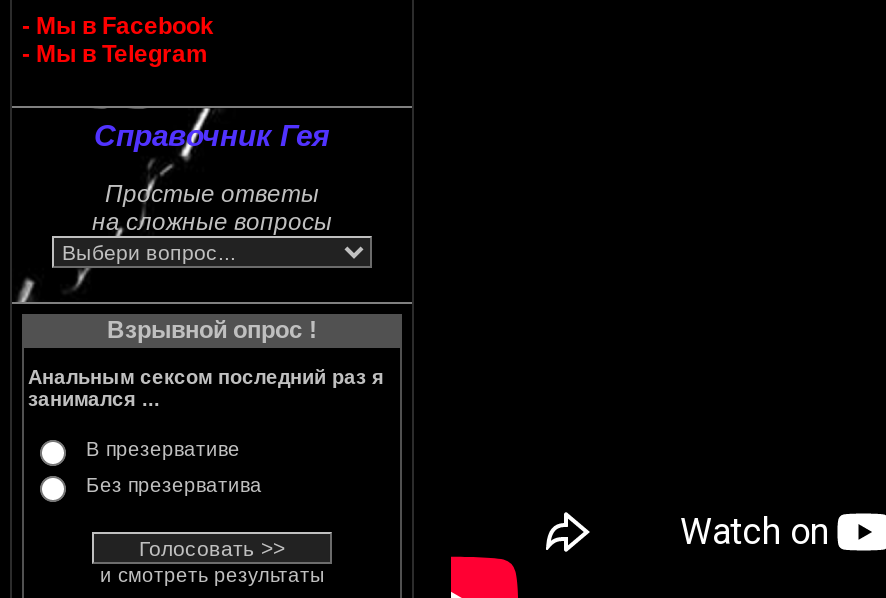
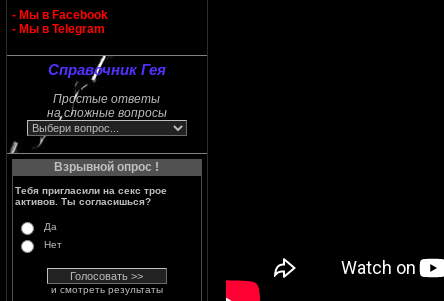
- Анальным сексом последний раз я
- занимался ...
+ Тебя пригласили на секс трое
+ активов. Ты согласишься?

- В презервативе
+ Да

- Без презерватива
+ Нет
